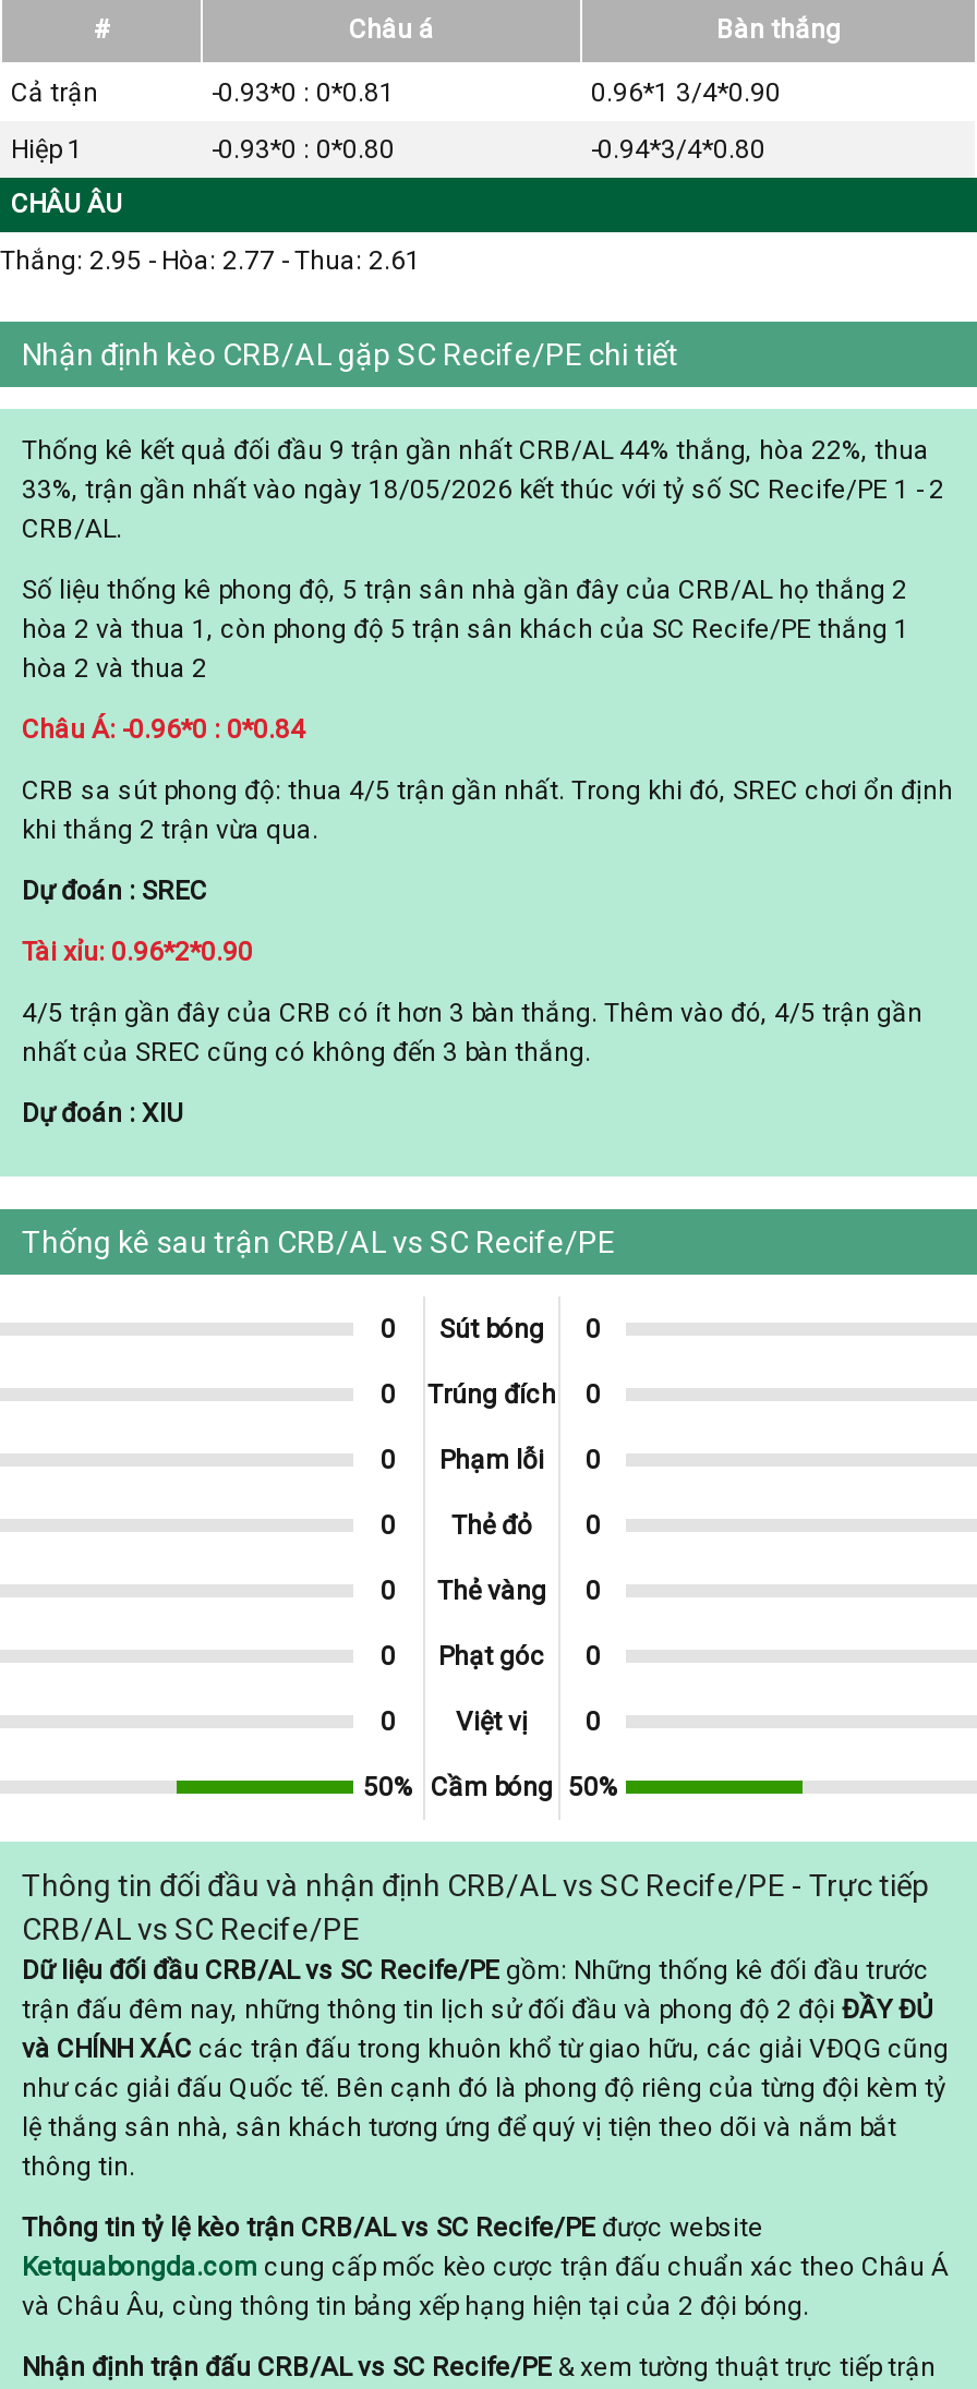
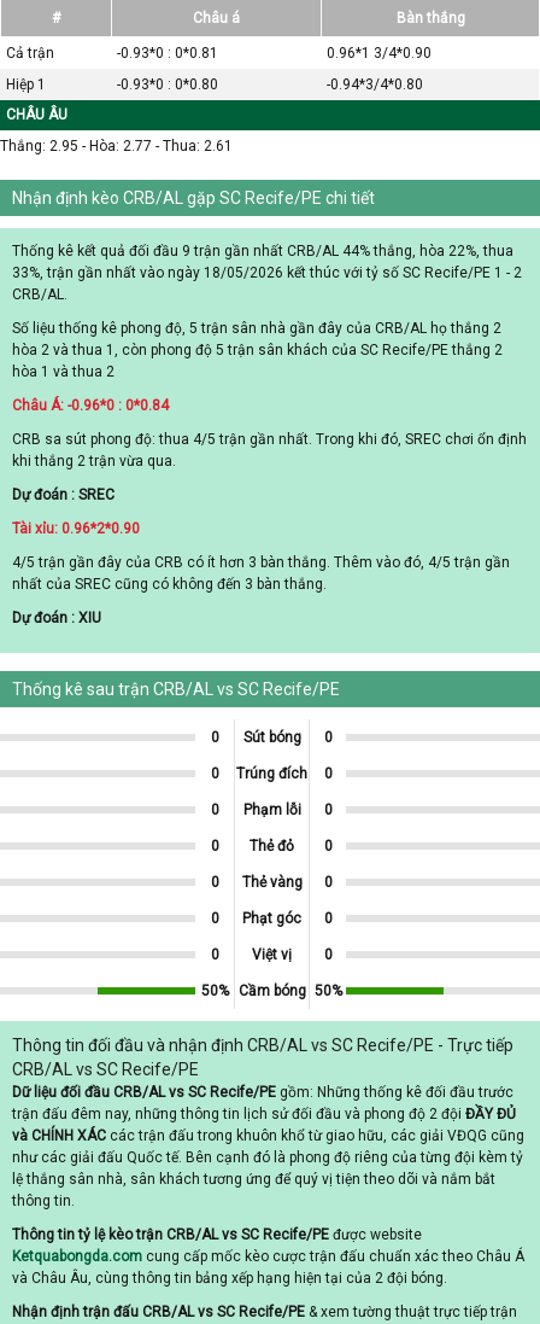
- hòa 2 và thua 1, còn phong độ 5 trận sân khách của SC Recife/PE thắng 1
+ hòa 2 và thua 1, còn phong độ 5 trận sân khách của SC Recife/PE thắng 2

- hòa 2 và thua 2
+ hòa 1 và thua 2
